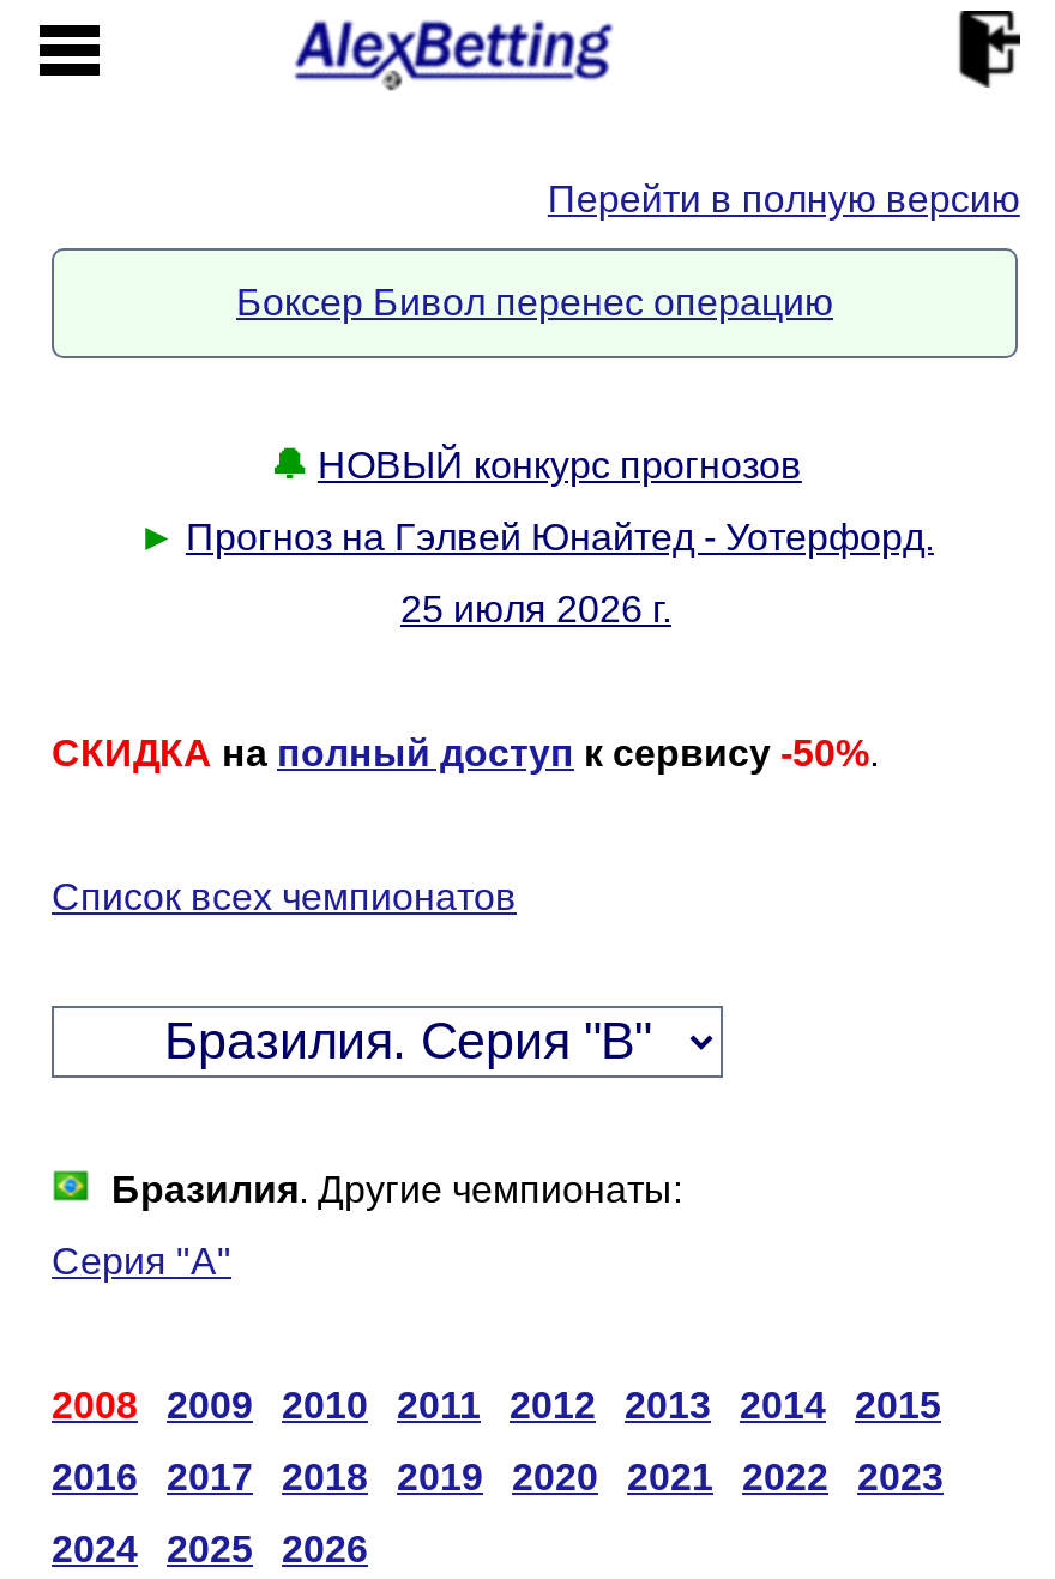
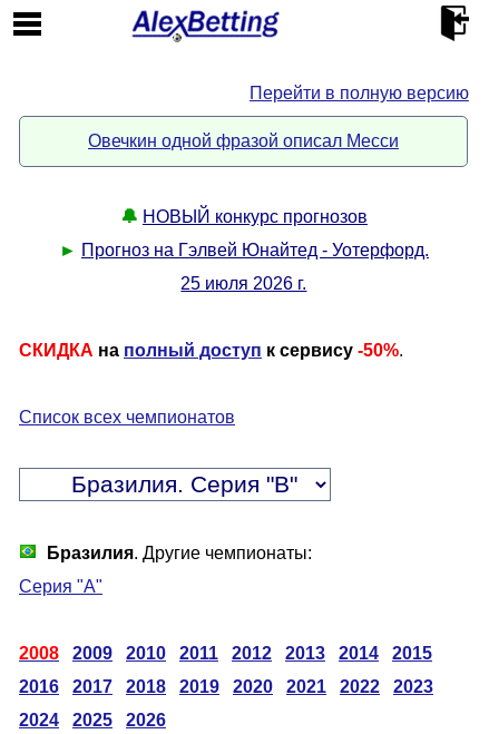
- Боксер Бивол перенес операцию
+ Овечкин одной фразой описал Месси
